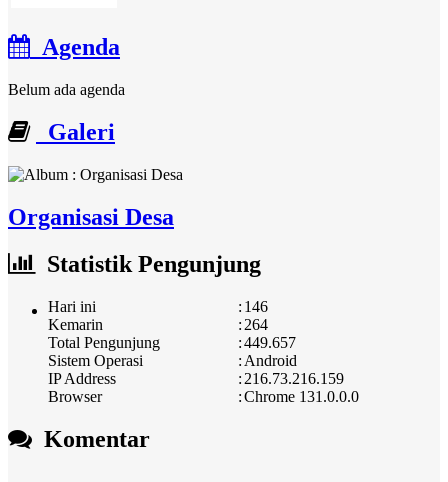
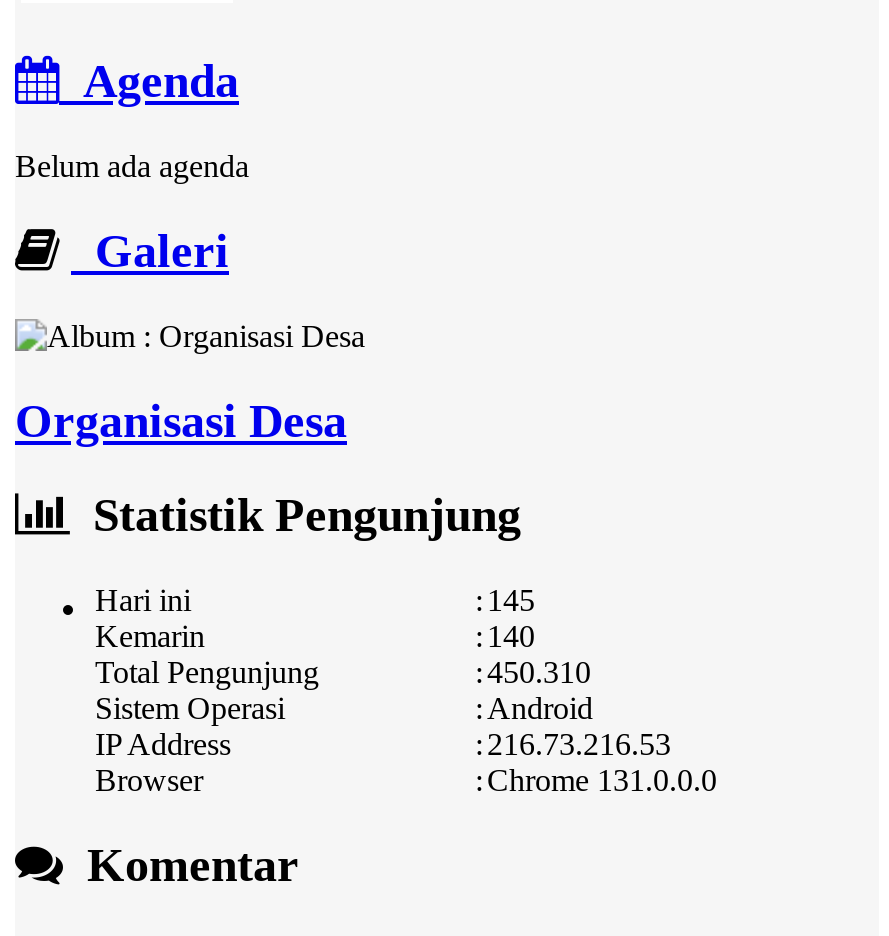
- : 146
+ : 145

- : 264
+ : 140

- : 449.657
+ : 450.310

- : 216.73.216.159
+ : 216.73.216.53
